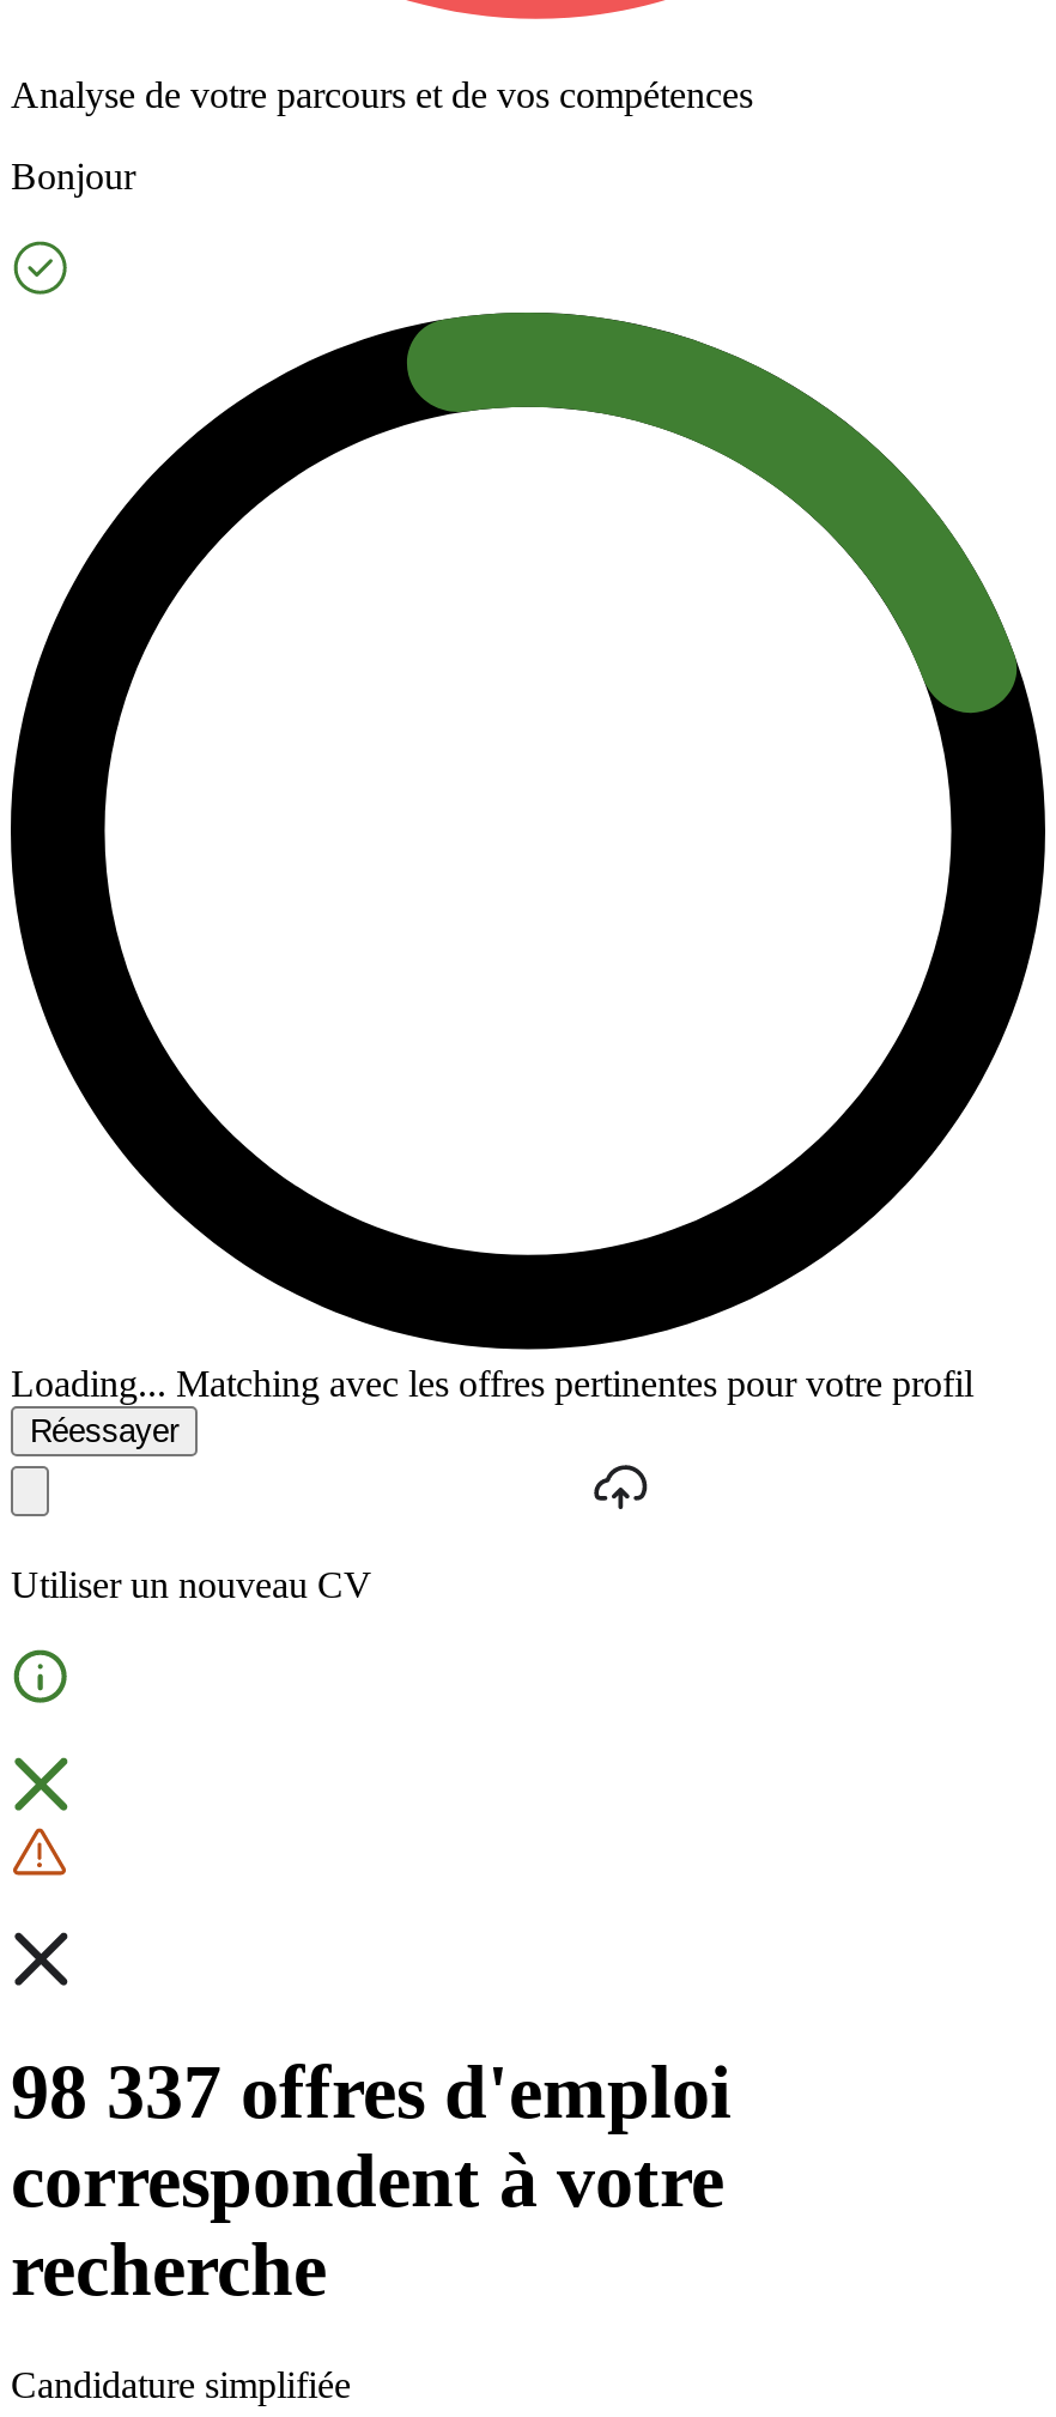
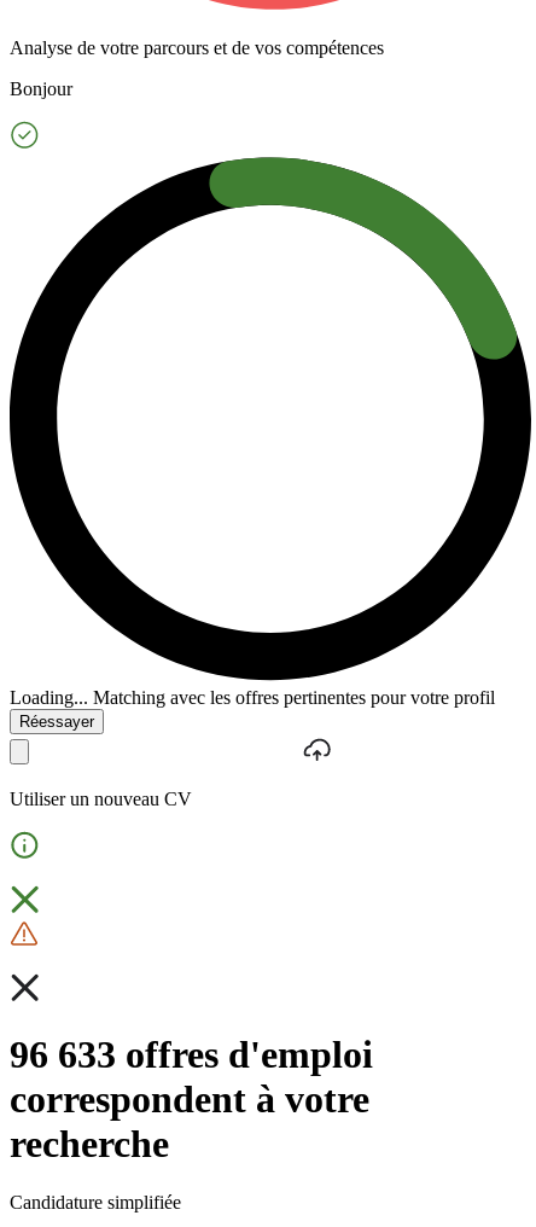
- 98 337 offres d'emploi
+ 96 633 offres d'emploi
